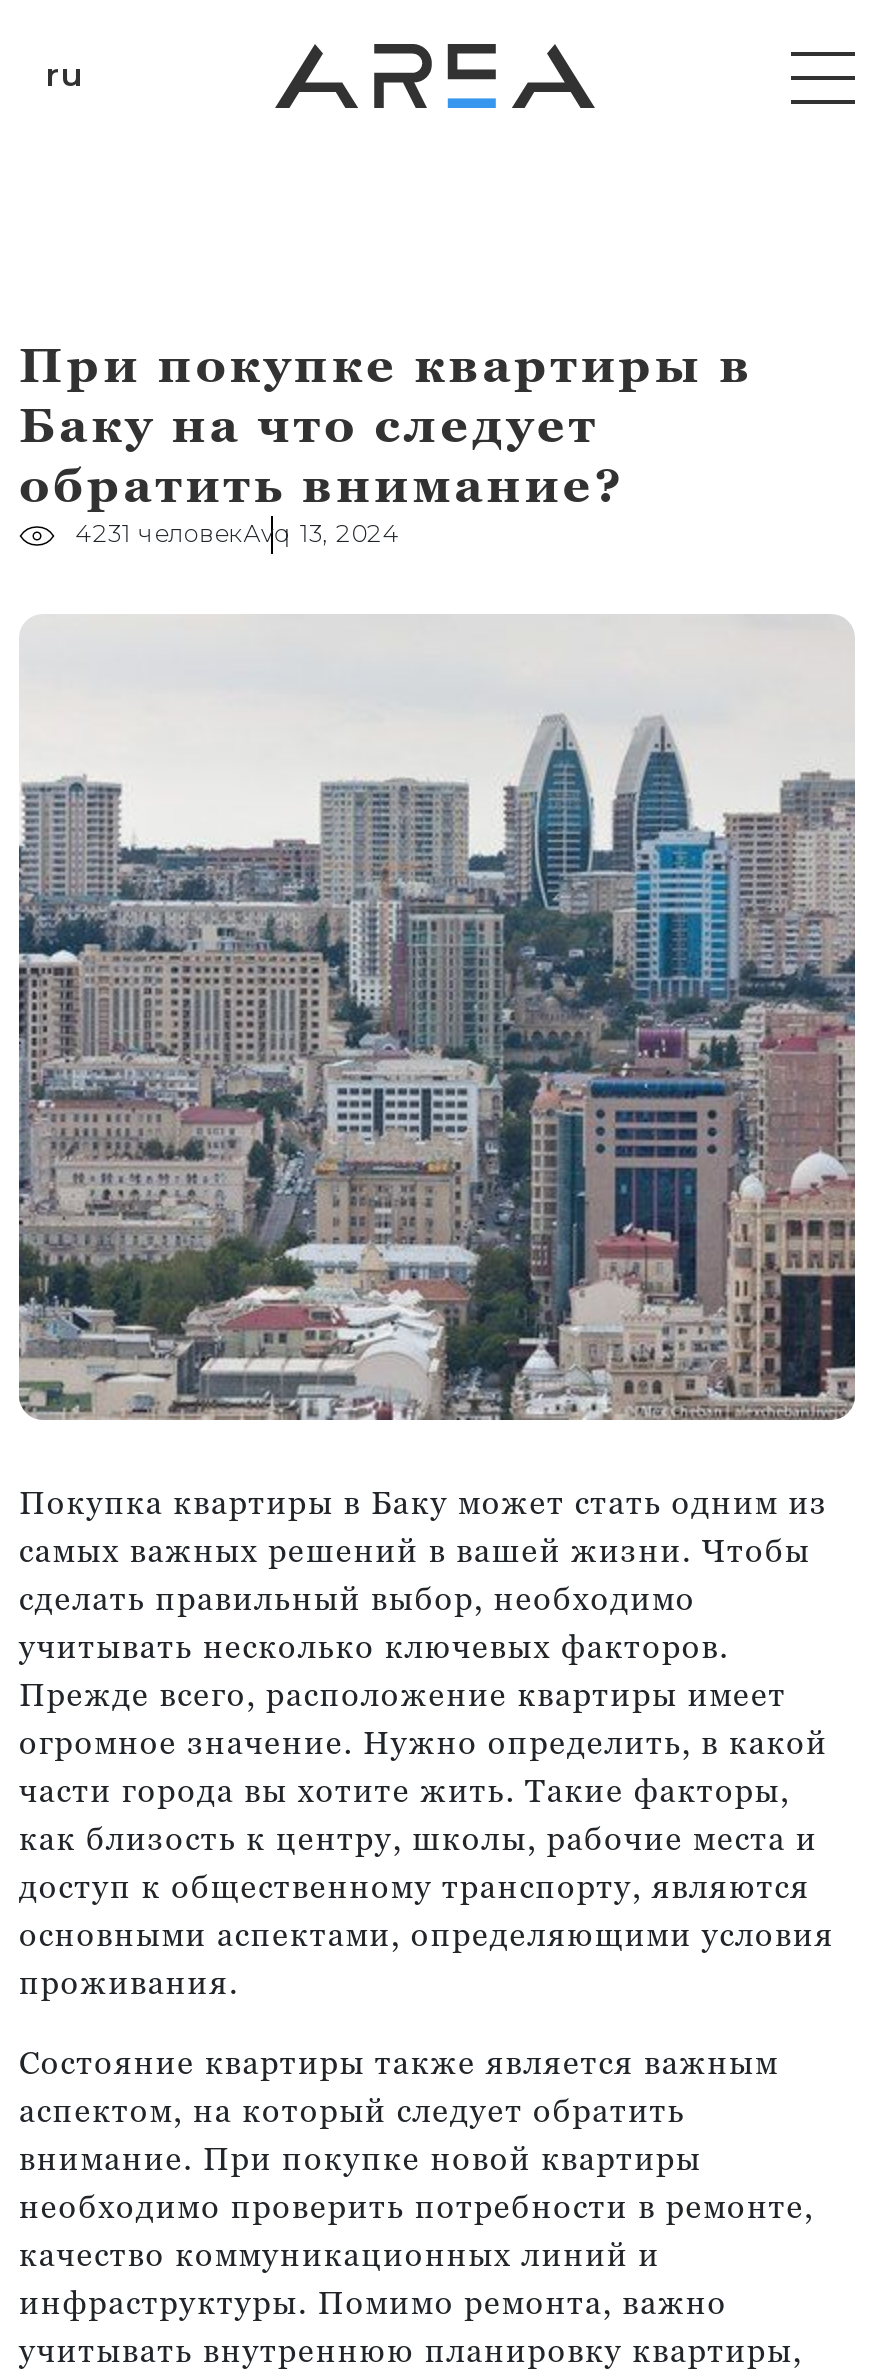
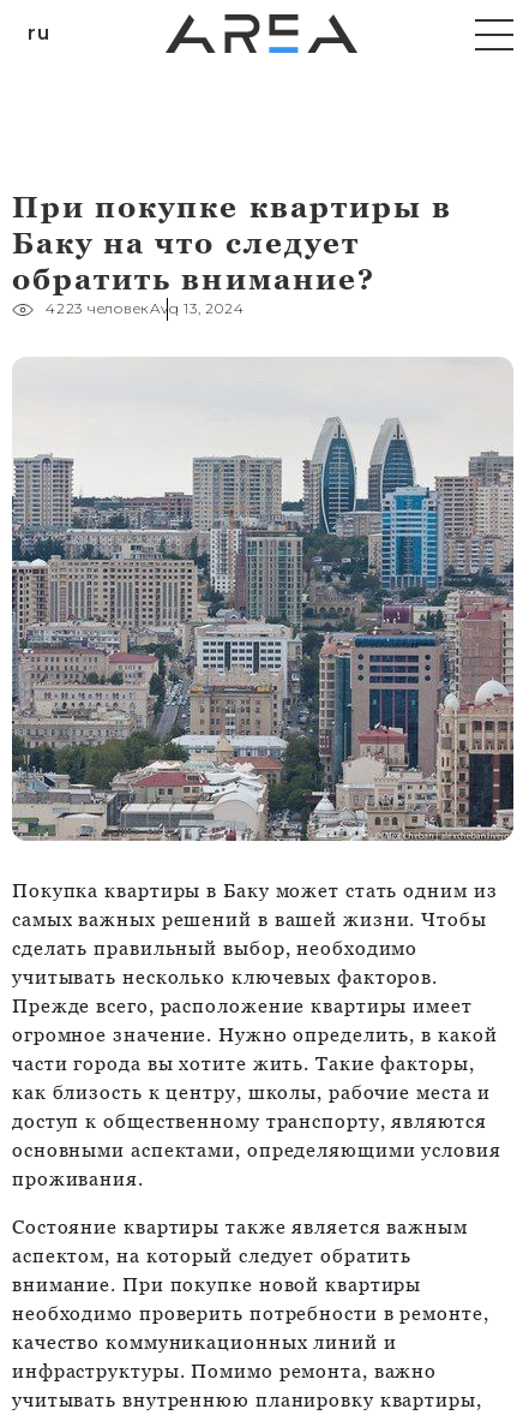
- 4231 человекAvq 13, 2024
+ 4223 человекAvq 13, 2024
